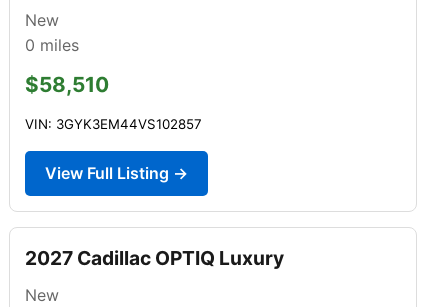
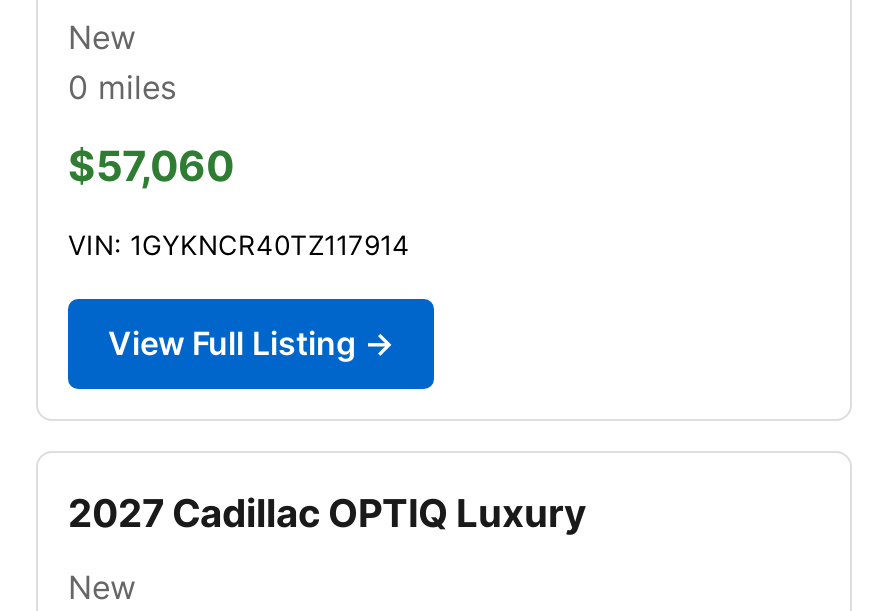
- $58,510
+ $57,060

- VIN: 3GYK3EM44VS102857
+ VIN: 1GYKNCR40TZ117914
